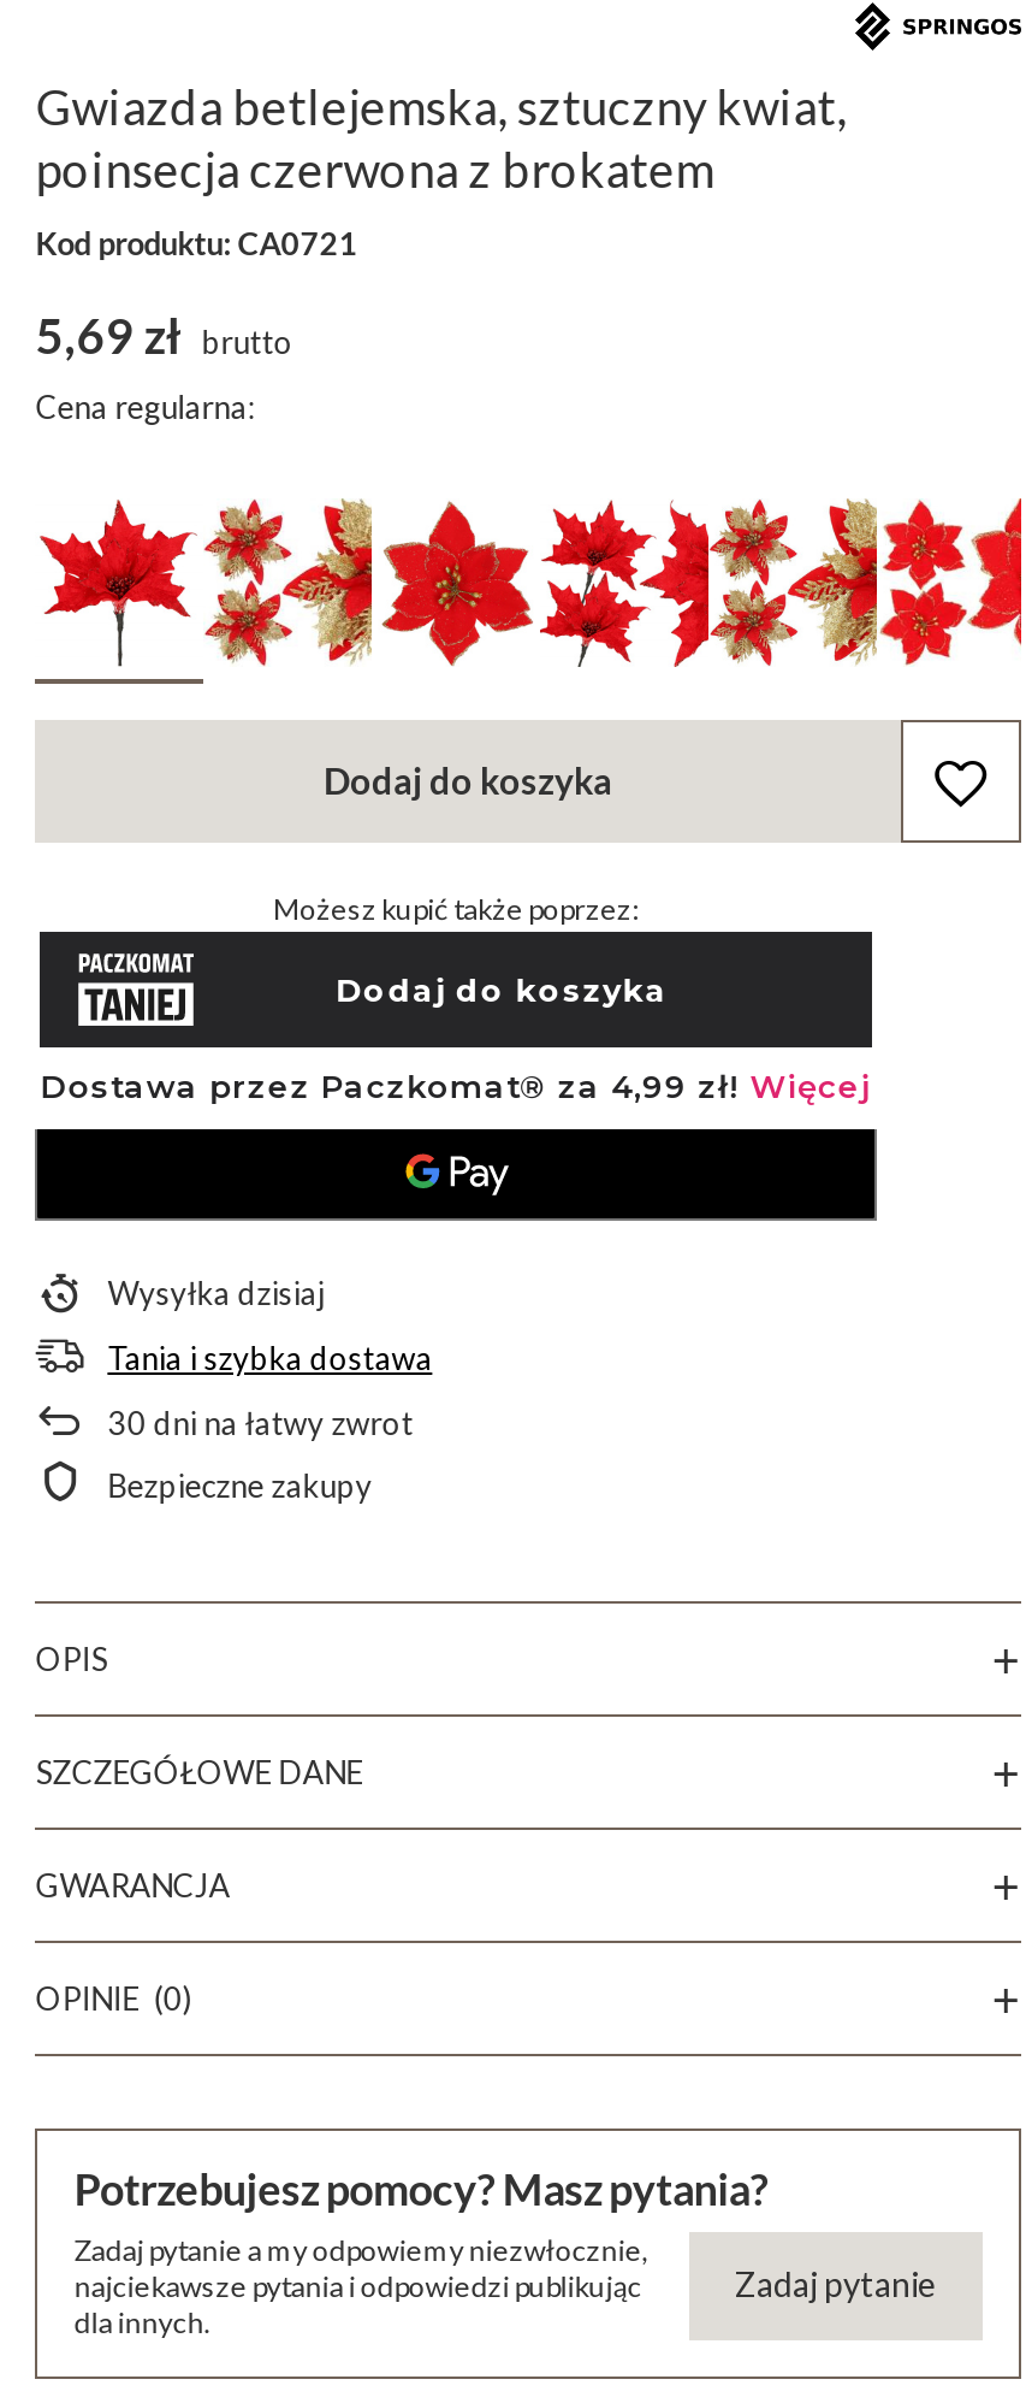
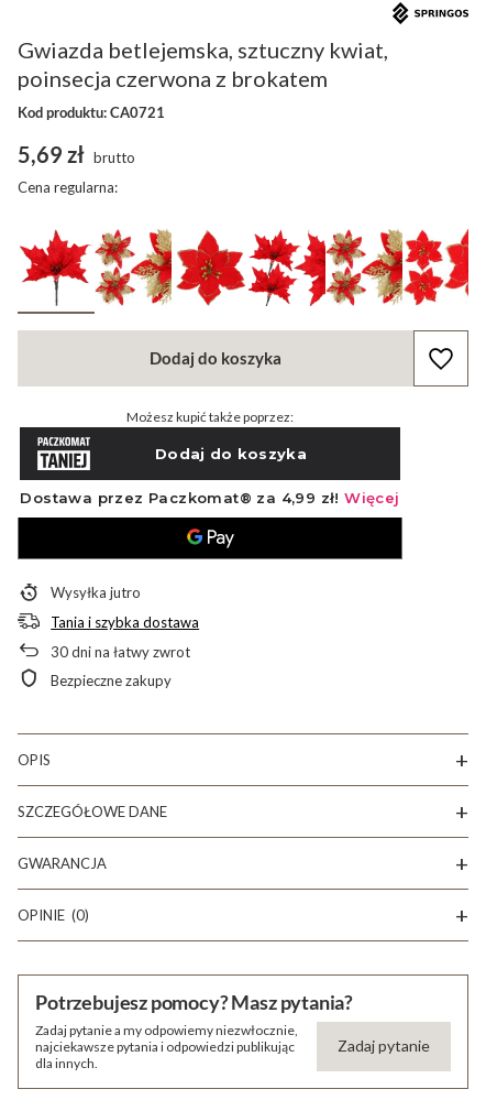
- Wysyłka dzisiaj
+ Wysyłka jutro
